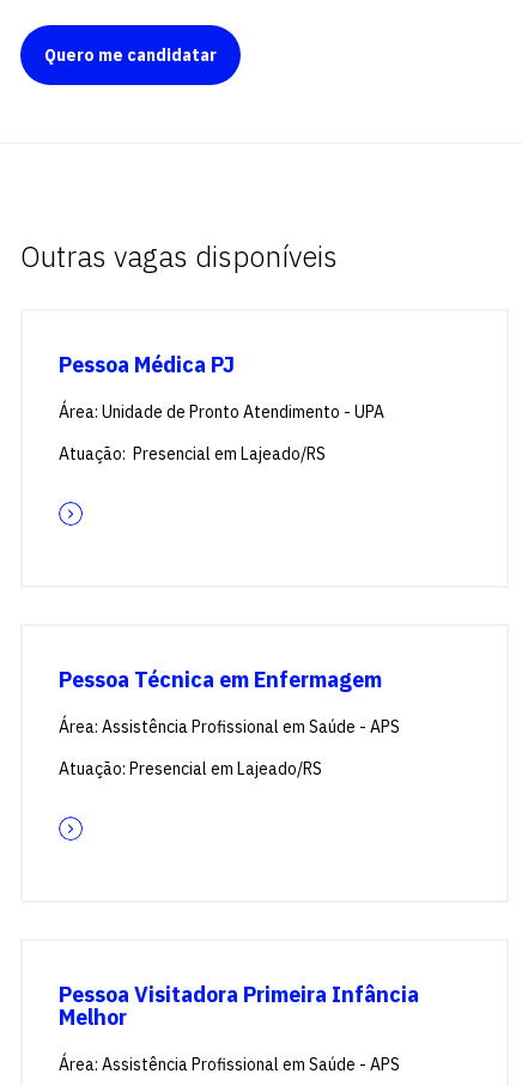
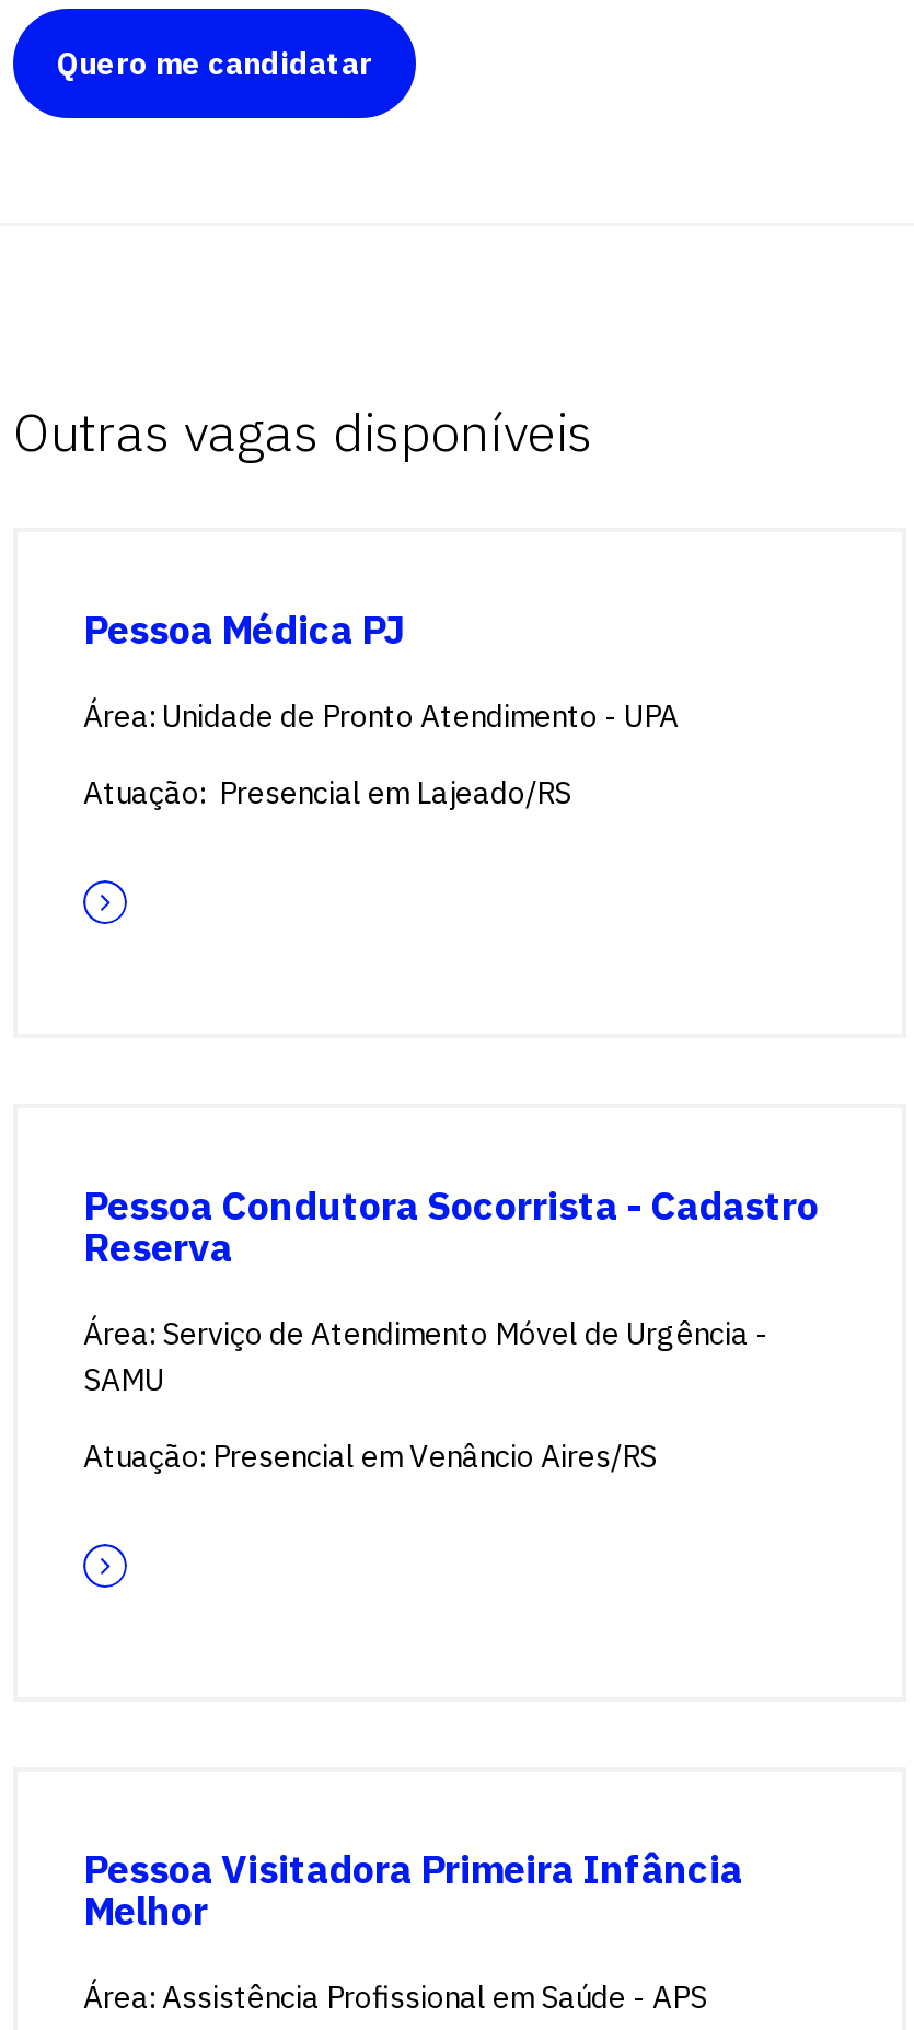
- Pessoa Técnica em Enfermagem
+ Pessoa Condutora Socorrista - Cadastro
+ Reserva

- Área: Assistência Profissional em Saúde - APS
+ Área: Serviço de Atendimento Móvel de Urgência -
+ SAMU

- Atuação: Presencial em Lajeado/RS
+ Atuação: Presencial em Venâncio Aires/RS
